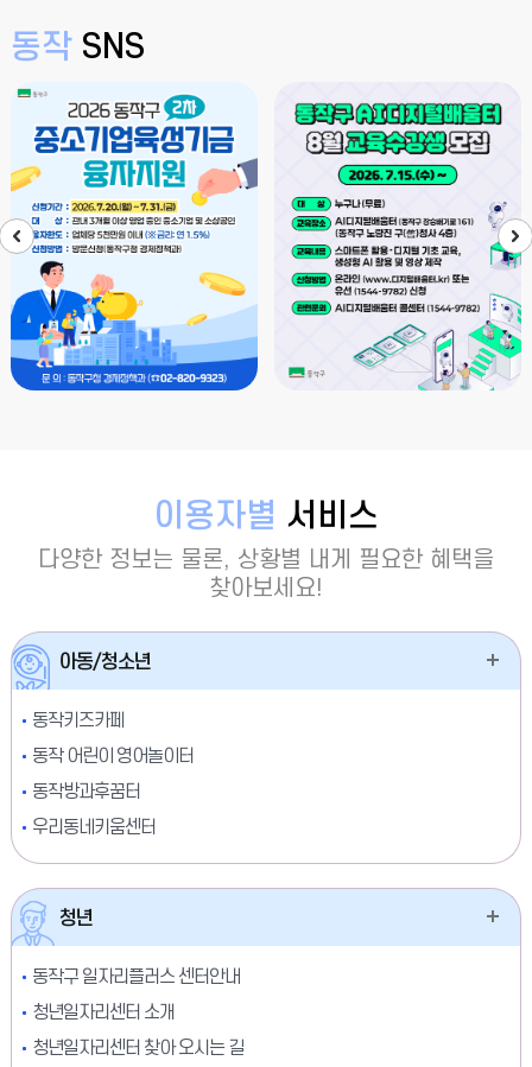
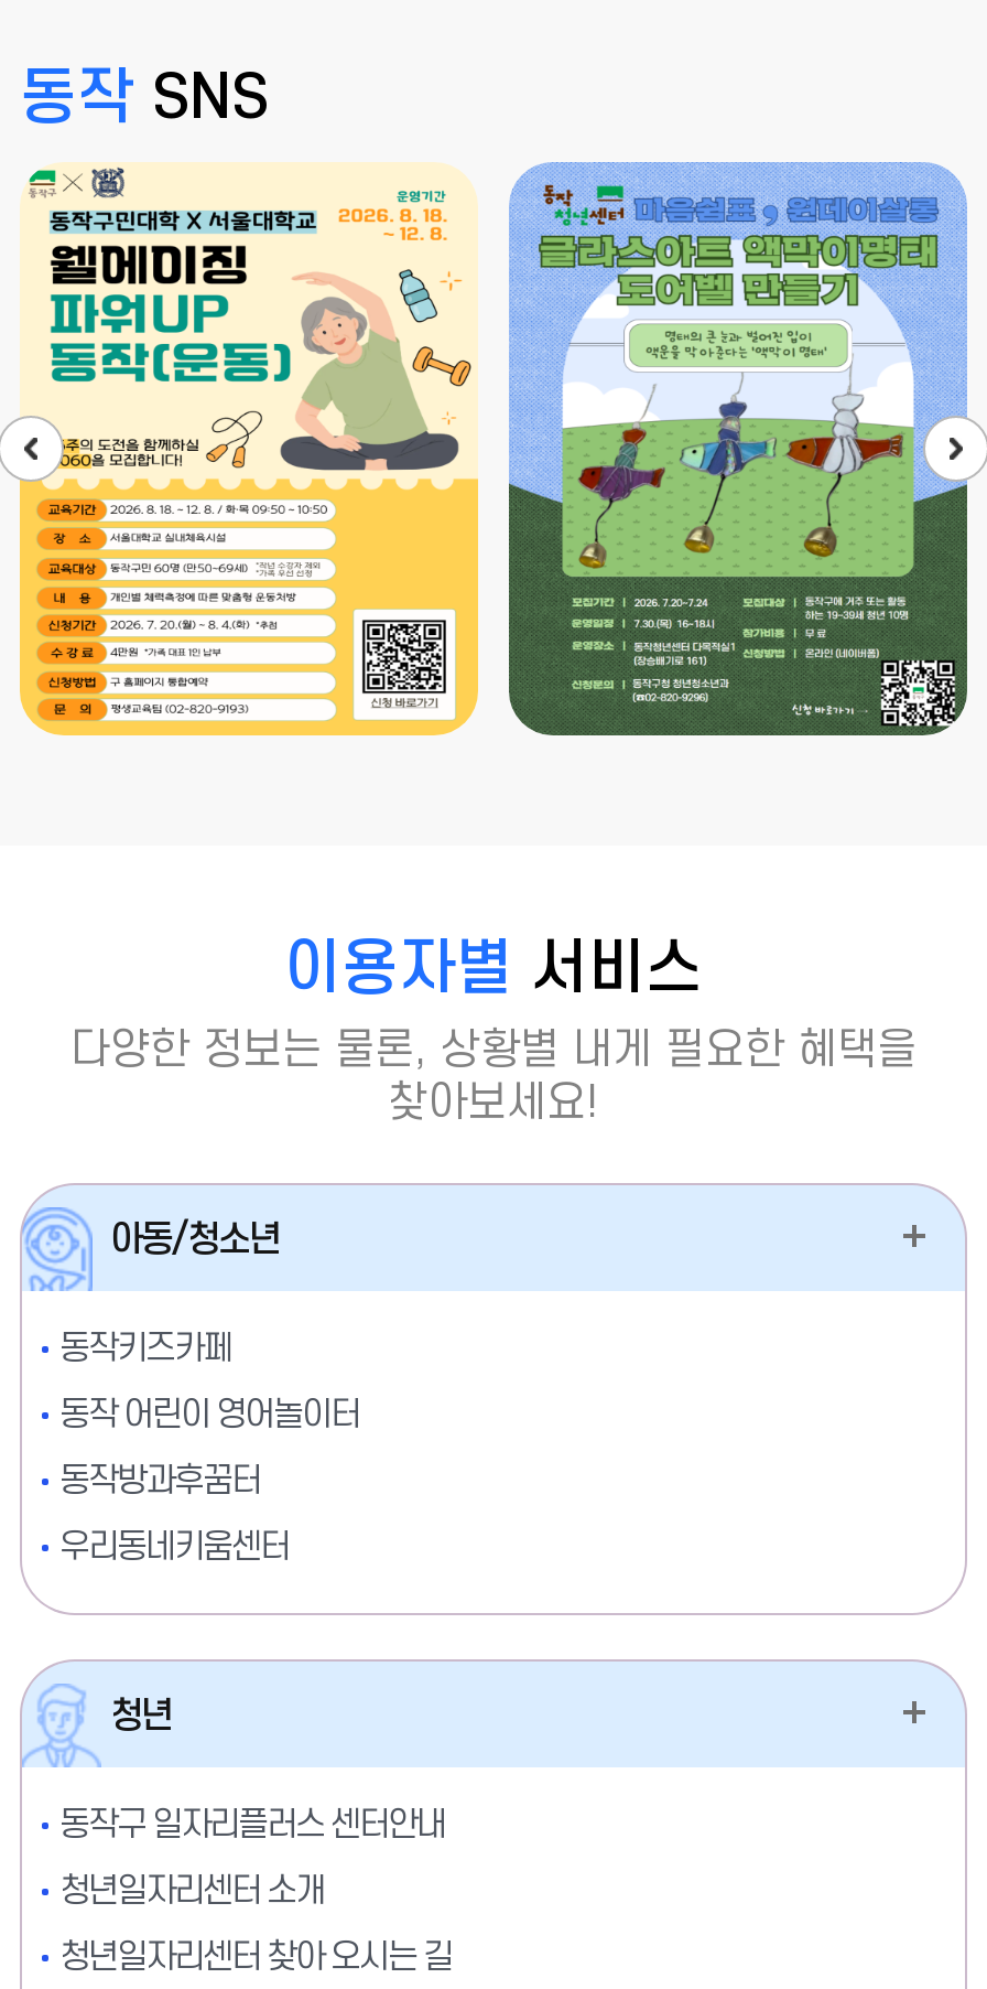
- [image]
+ [image]

- [image]
+ [image]
